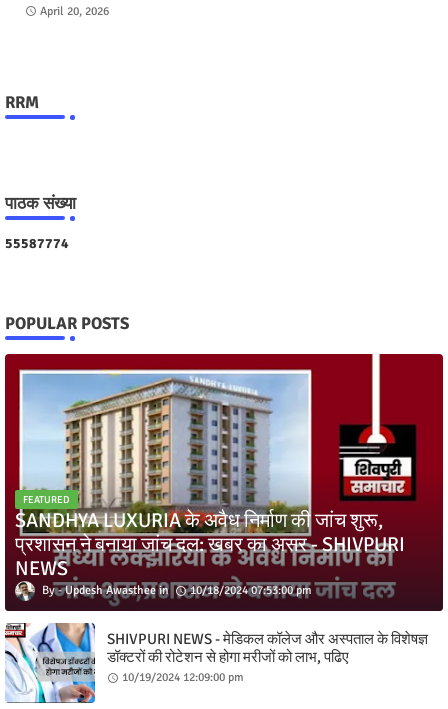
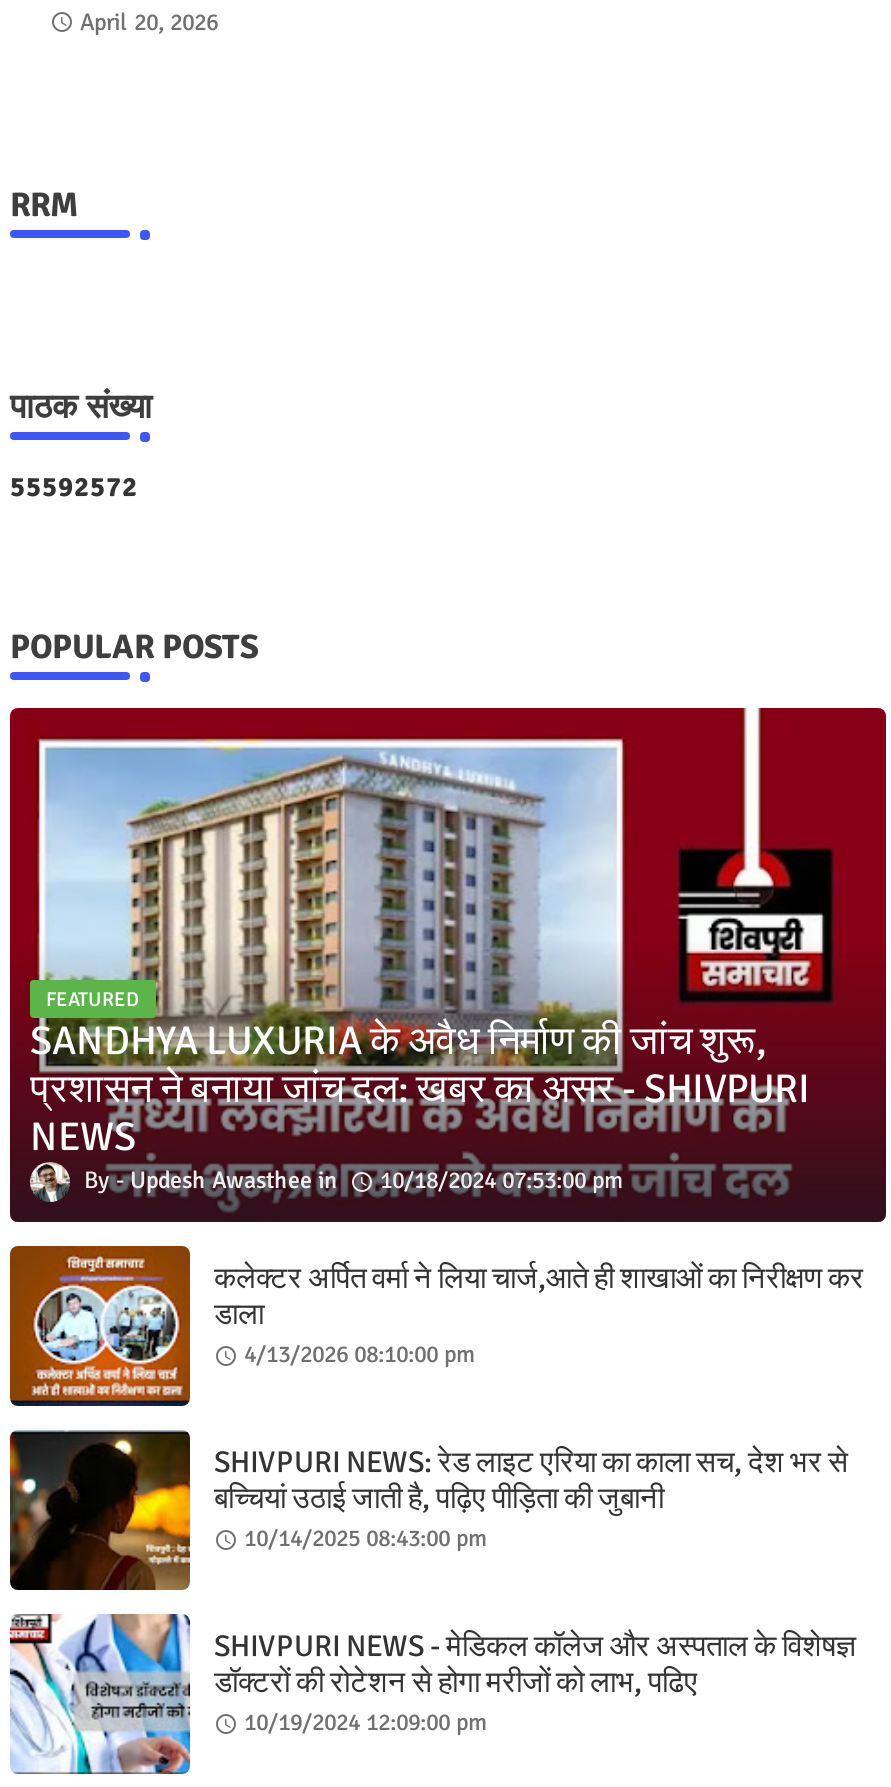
- 55587774
+ 55592572

+ [image]
+ कलेक्टर अर्पित वर्मा ने लिया चार्ज,आते ही शाखाओं का निरीक्षण कर
+ डाला
+ 4/13/2026 08:10:00 pm
+ SHIVPURI NEWS: रेड लाइट एरिया का काला सच, देश भर से
+ बच्चियां उठाई जाती है, पढ़िए पीड़िता की जुबानी
+ 10/14/2025 08:43:00 pm

+ [image]
